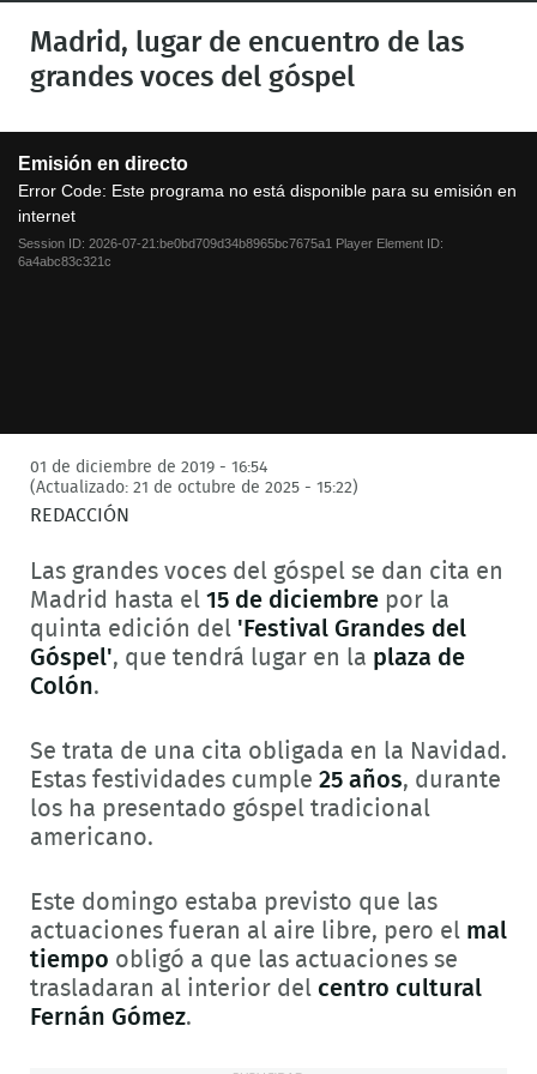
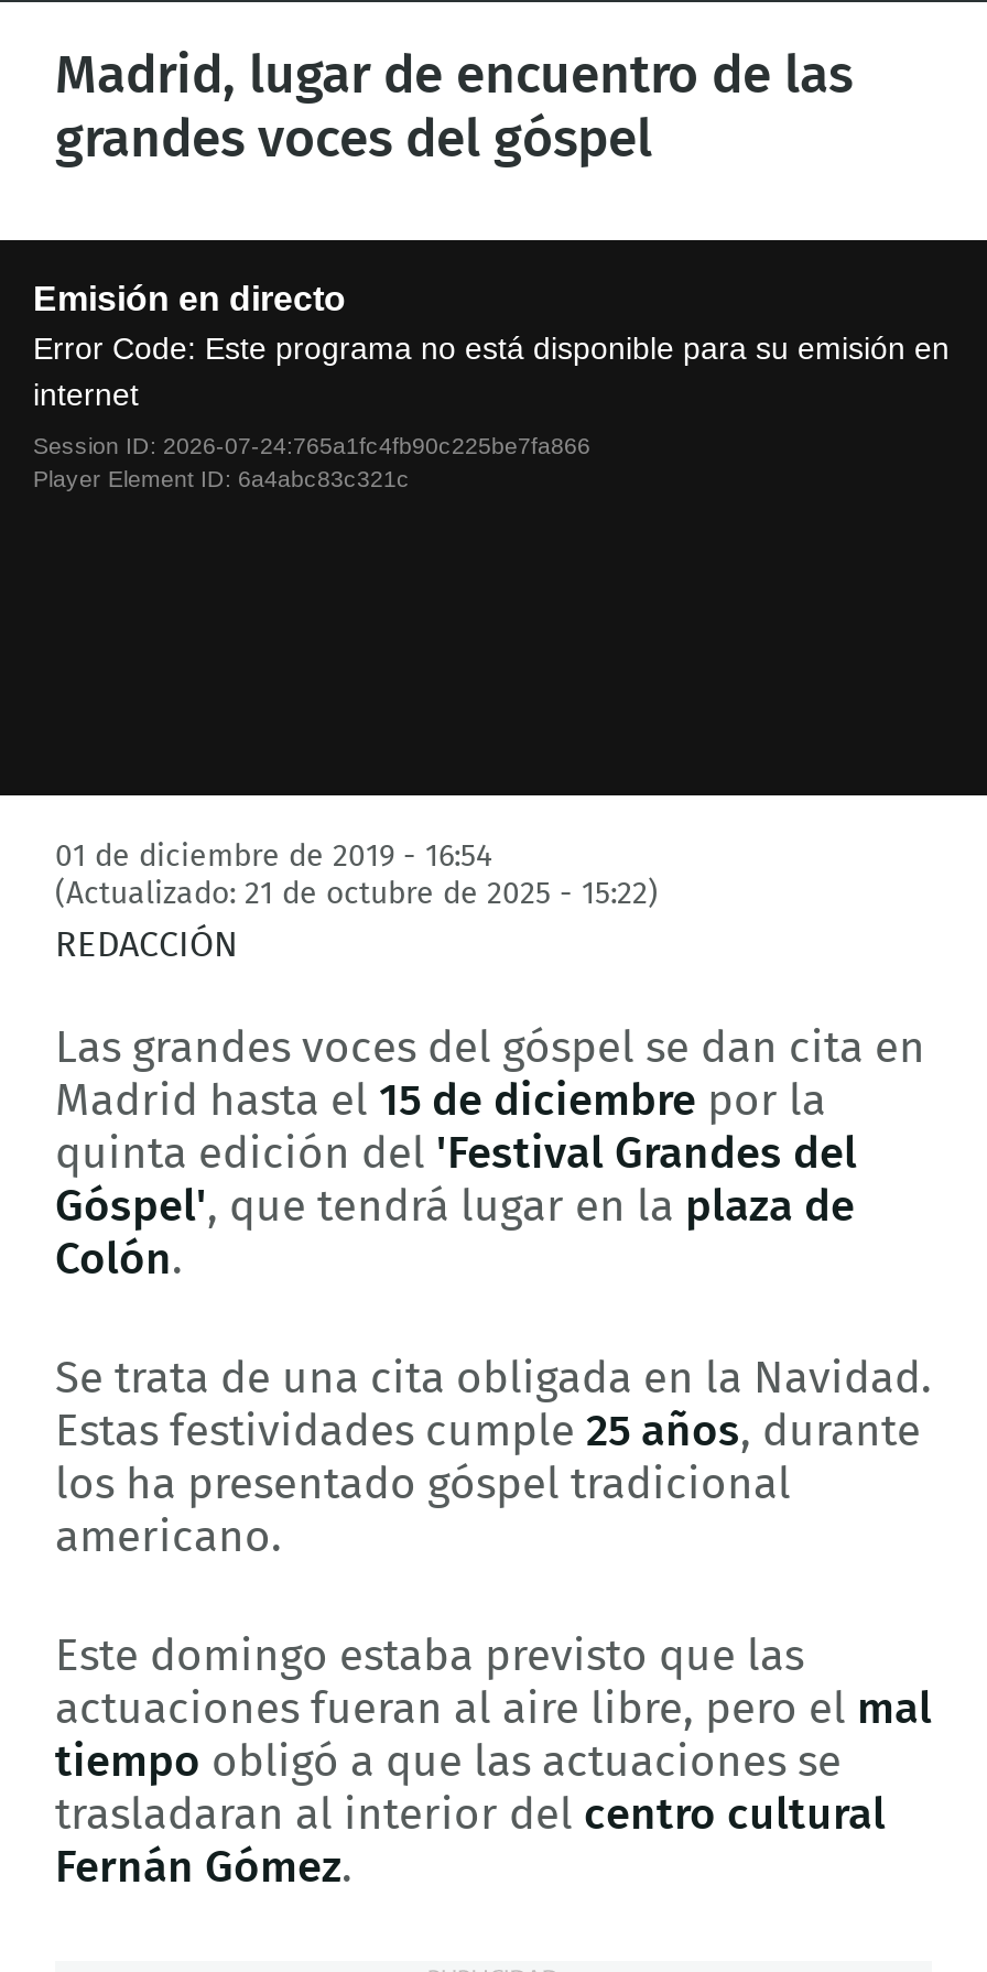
- Session ID: 2026-07-21:be0bd709d34b8965bc7675a1 Player Element ID:
- 6a4abc83c321c
+ Session ID: 2026-07-24:765a1fc4fb90c225be7fa866
+ Player Element ID: 6a4abc83c321c
